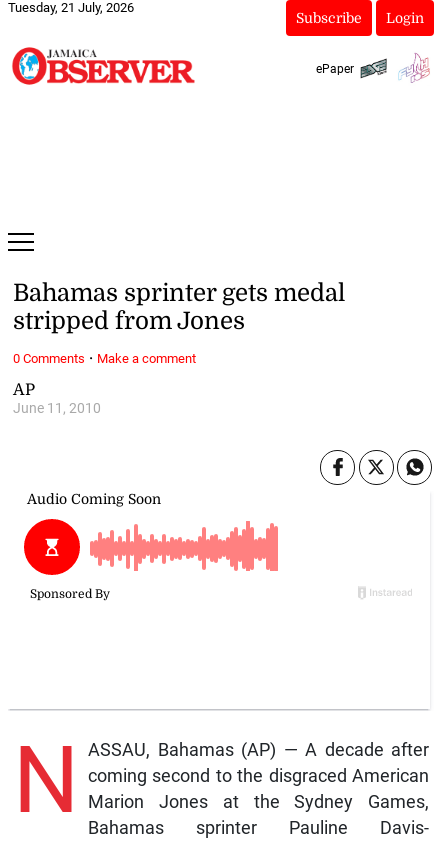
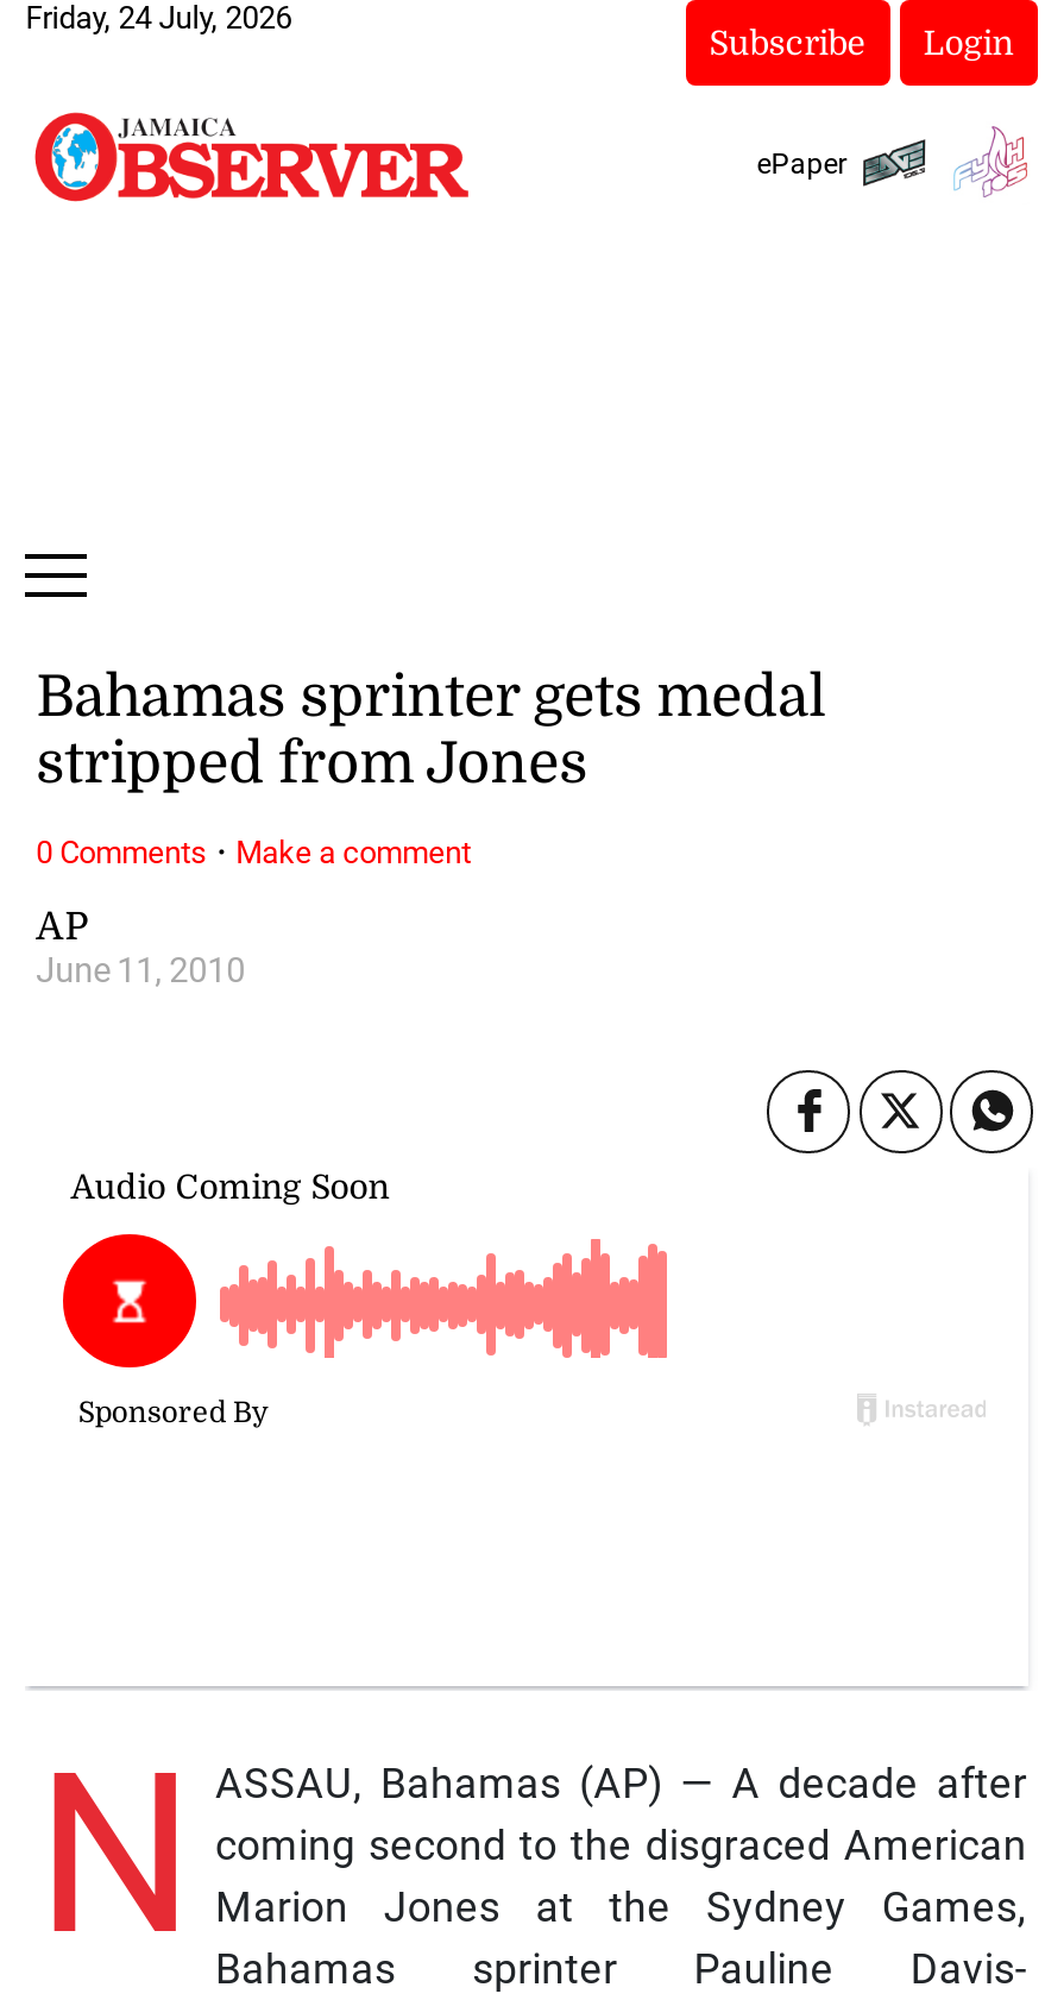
- Tuesday, 21 July, 2026
+ Friday, 24 July, 2026
